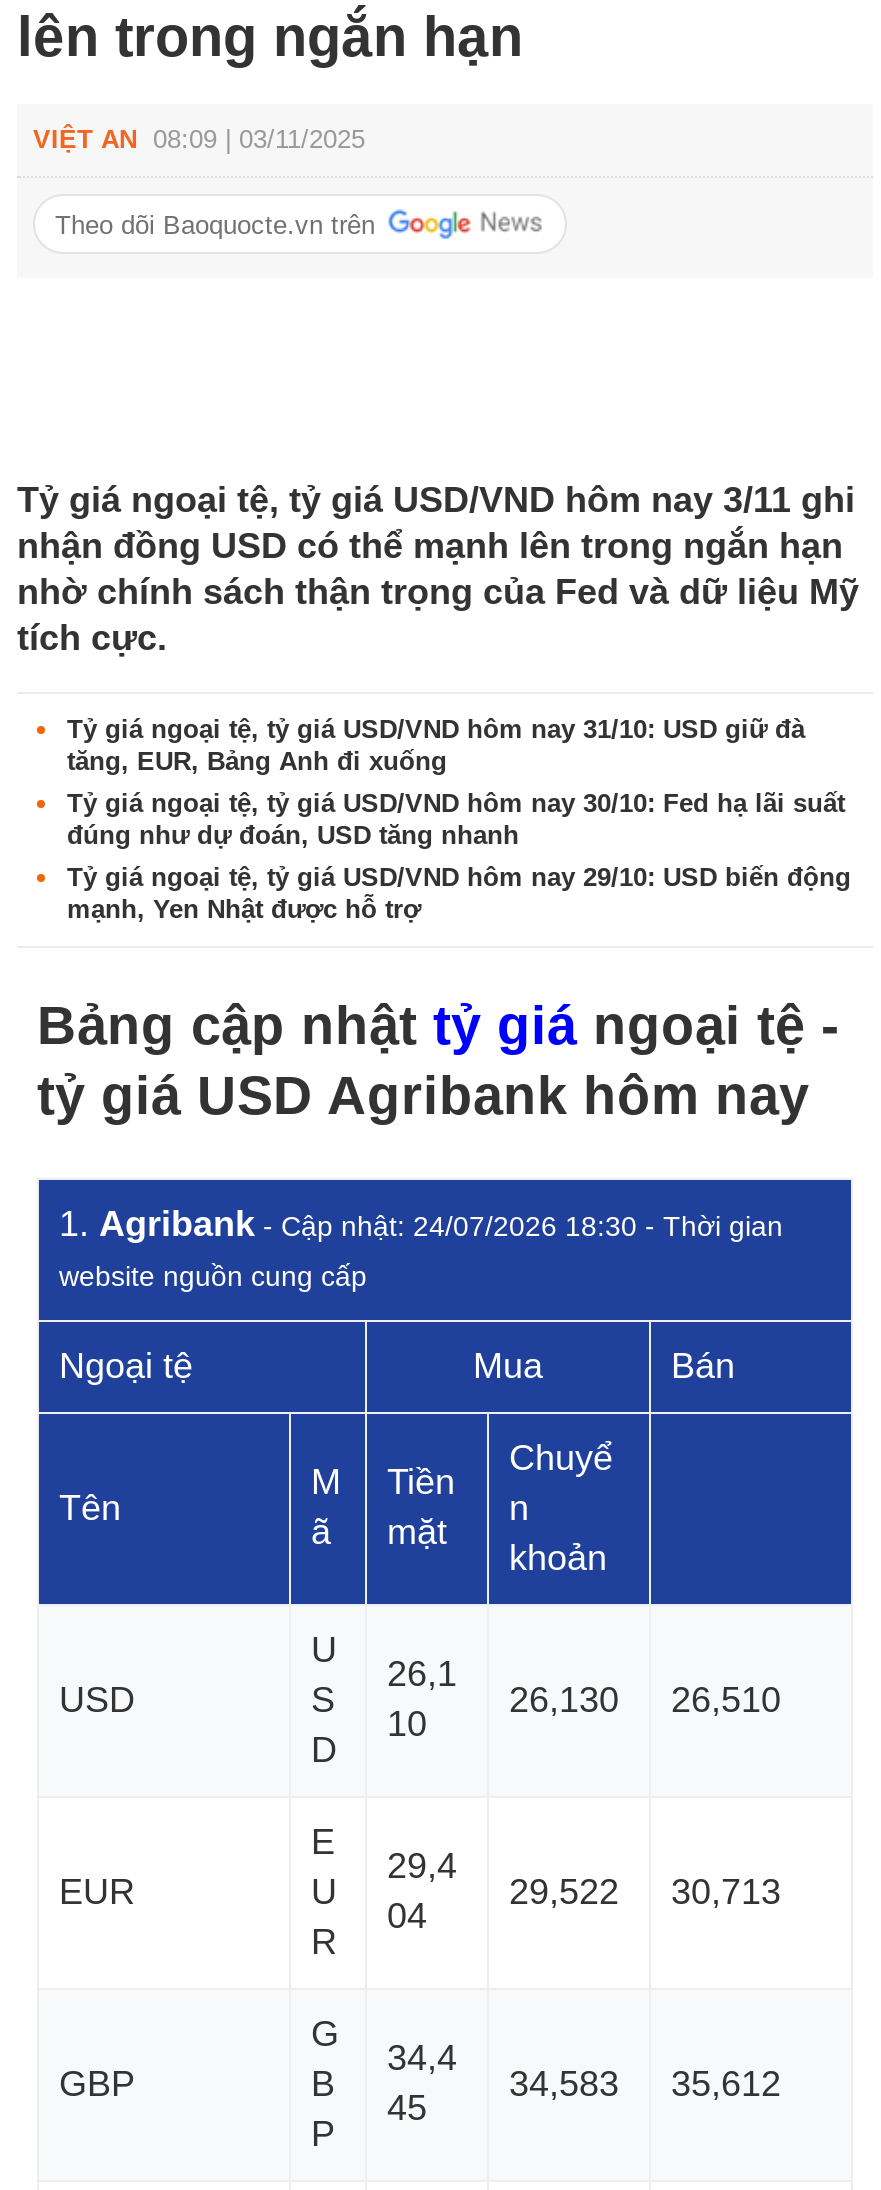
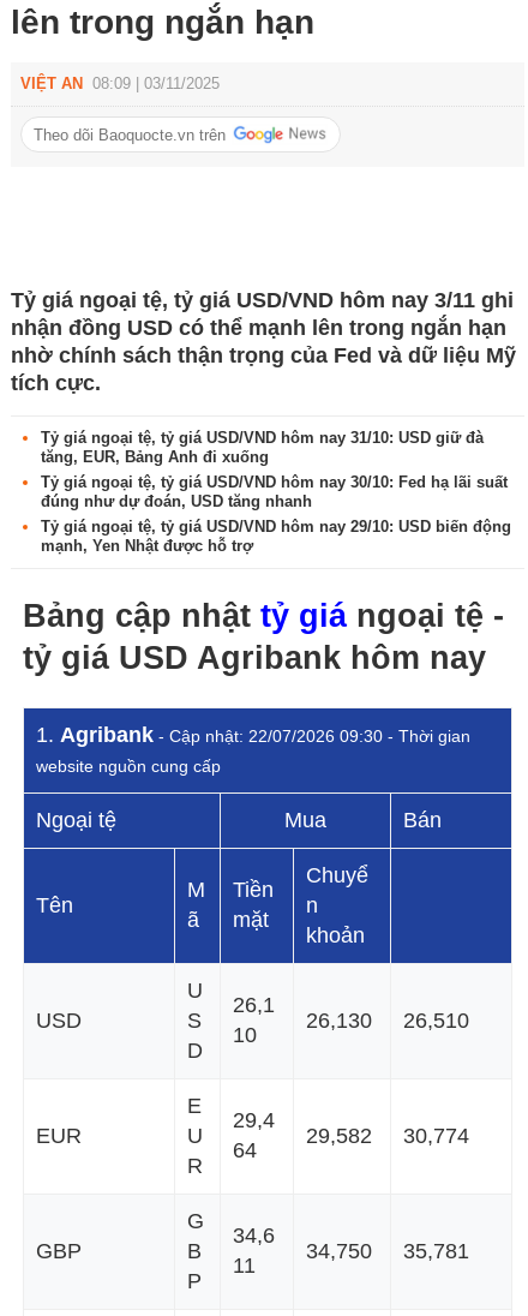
- 1. Agribank - Cập nhật: 24/07/2026 18:30 - Thời gian
+ 1. Agribank - Cập nhật: 22/07/2026 09:30 - Thời gian

- 29,522
+ 29,582

- 30,713
+ 30,774

- 04
+ 64

- 34,4
+ 34,6

- 34,583
+ 34,750

- 35,612
+ 35,781

- 45
+ 11
